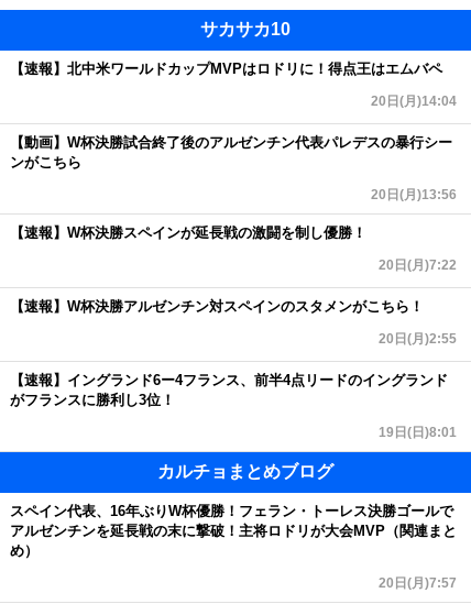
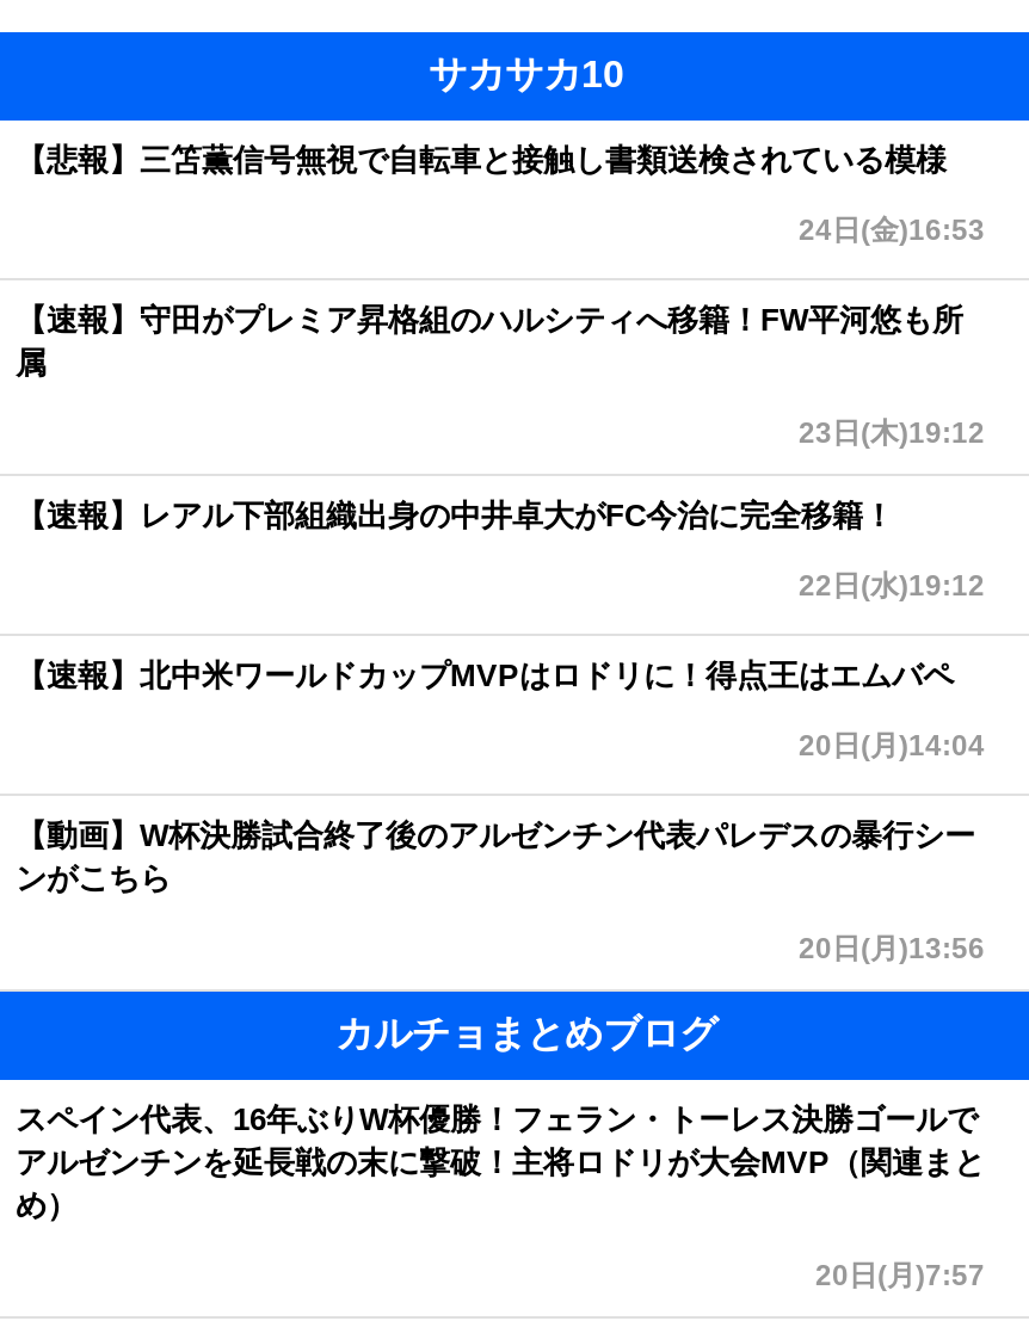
+ 【悲報】三笘薫信号無視で自転車と接触し書類送検されている模様
+ 24日(金)16:53
+ 【速報】守田がプレミア昇格組のハルシティへ移籍！FW平河悠も所
+ 属
+ 23日(木)19:12
+ 【速報】レアル下部組織出身の中井卓大がFC今治に完全移籍！
+ 22日(水)19:12

moved down: 【速報】北中米ワールドカップMVPはロドリに！得点王はエムバペ | 20日(月)14:04 | 【動画】W杯決勝試合終了後のアルゼンチン代表パレデスの暴行シー | ンがこちら | 20日(月)13:56

- 【速報】W杯決勝スペインが延長戦の激闘を制し優勝！
- 20日(月)7:22
- 【速報】W杯決勝アルゼンチン対スペインのスタメンがこちら！
- 20日(月)2:55
- 【速報】イングランド6ー4フランス、前半4点リードのイングランド
- がフランスに勝利し3位！
- 19日(日)8:01
